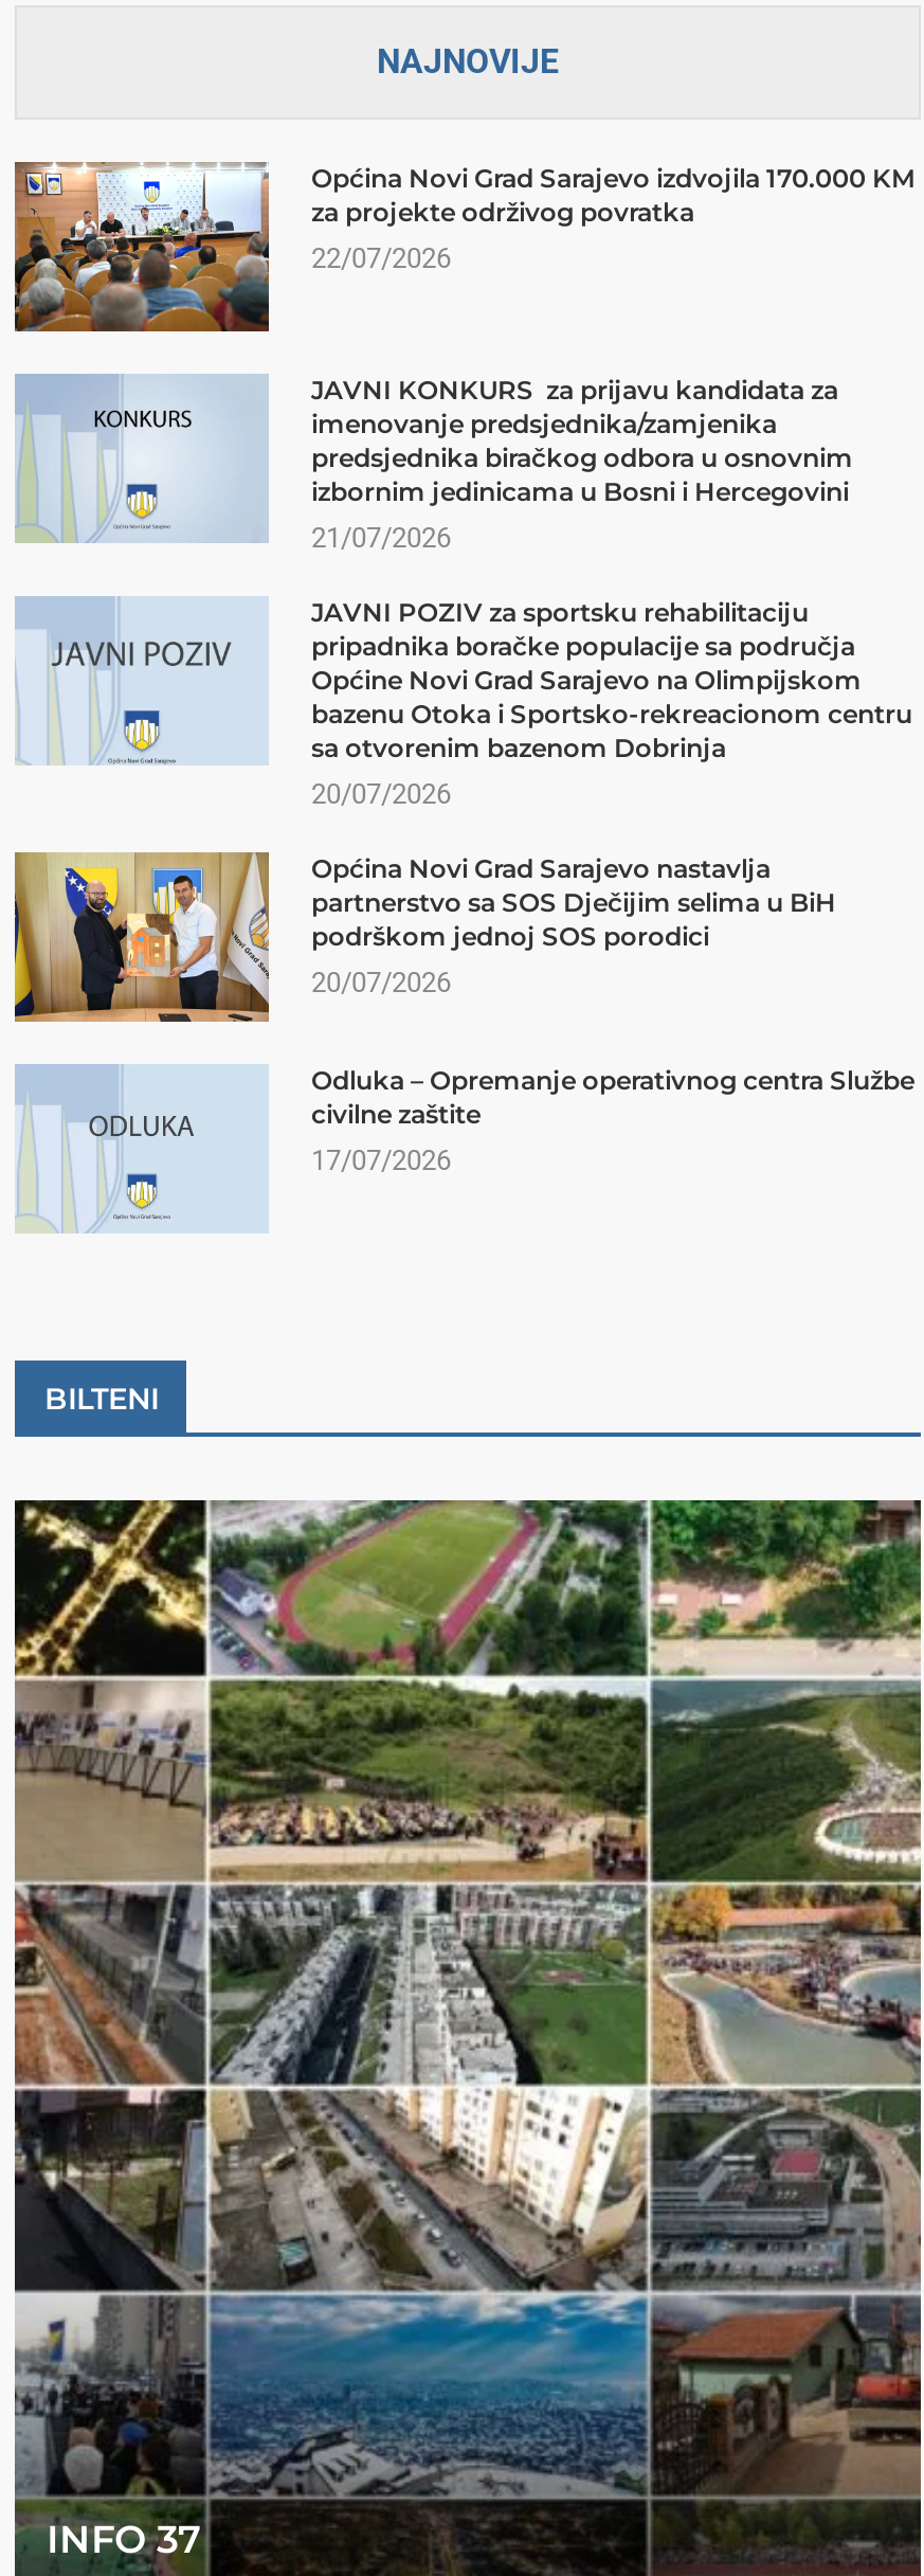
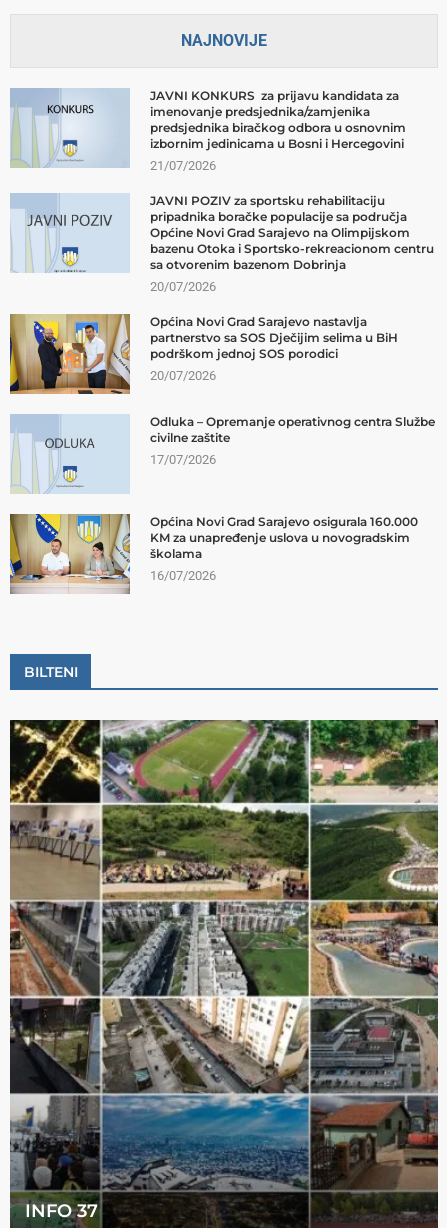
- [image]
- Općina Novi Grad Sarajevo izdvojila 170.000 KM
- za projekte održivog povratka
- 22/07/2026

moved up: [image] | JAVNI KONKURS za prijavu kandidata za | imenovanje predsjednika/zamjenika | ... | civilne zaštite | 17/07/2026

+ [image]
+ Općina Novi Grad Sarajevo osigurala 160.000
+ KM za unapređenje uslova u novogradskim
+ školama
+ 16/07/2026
